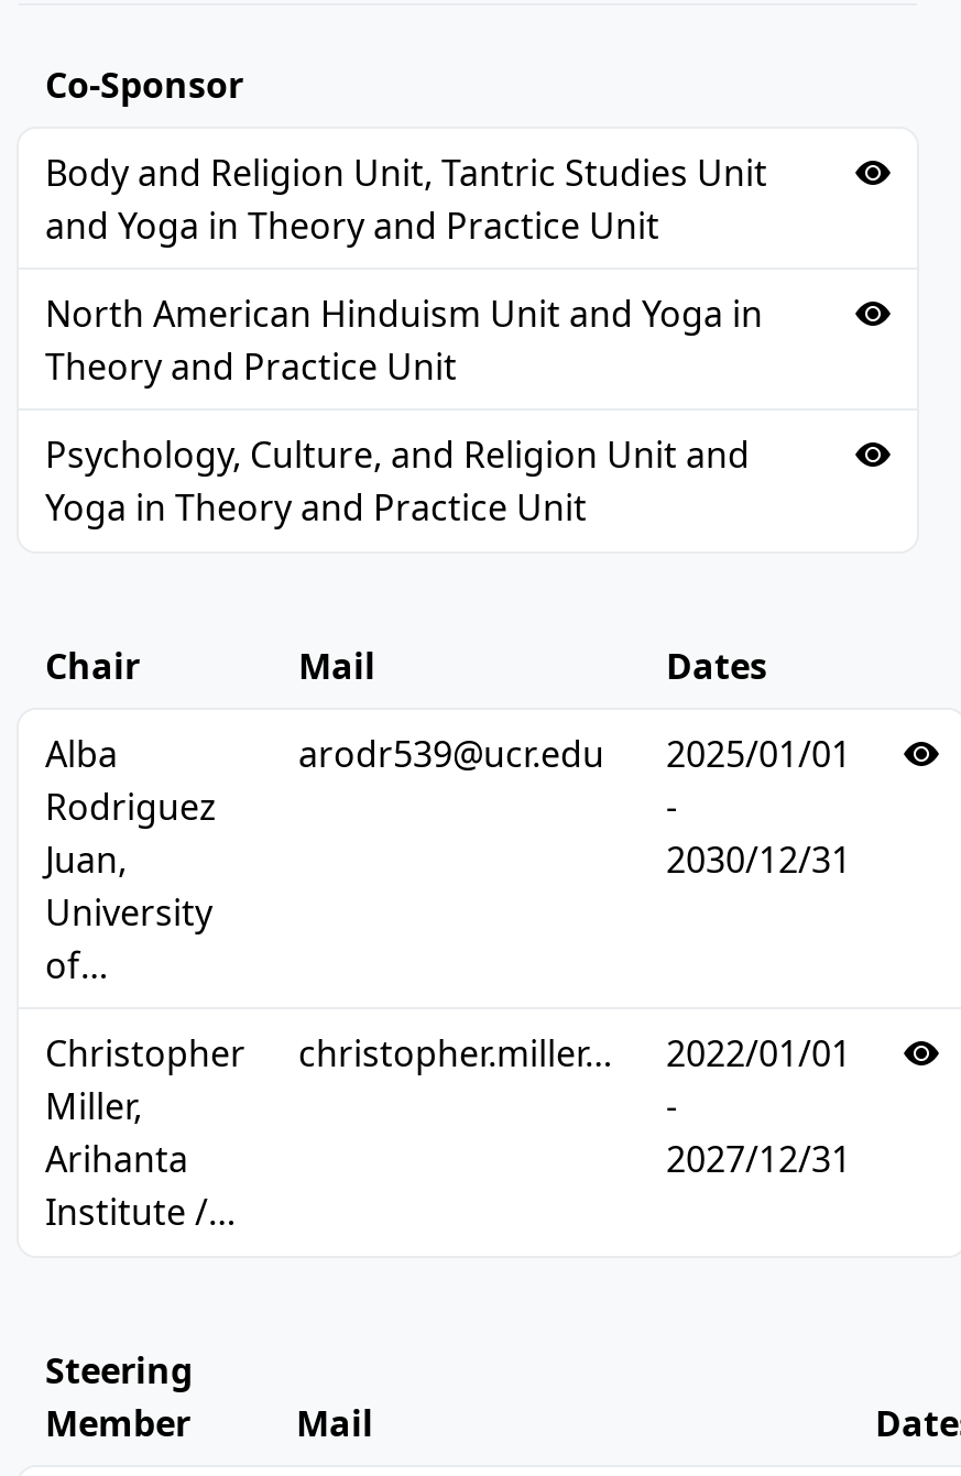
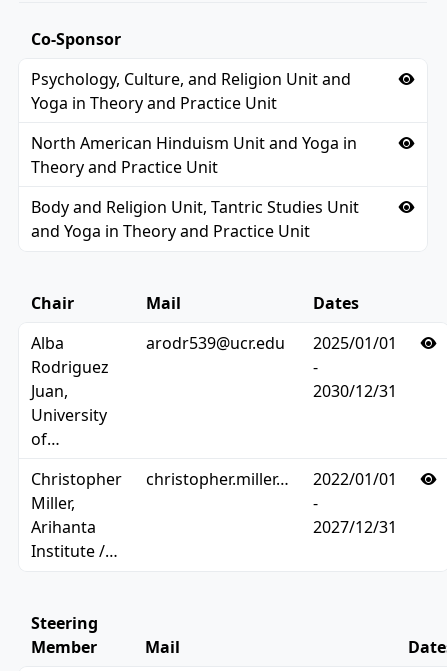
moved down: Body and Religion Unit, Tantric Studies Unit | and Yoga in Theory and Practice Unit

moved up: Psychology, Culture, and Religion Unit and | Yoga in Theory and Practice Unit
